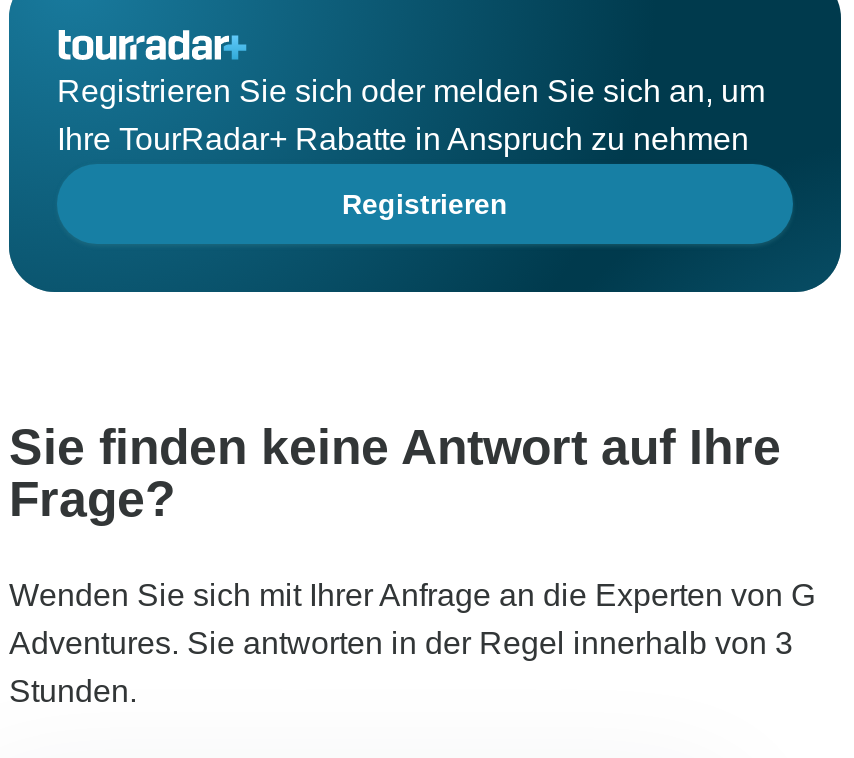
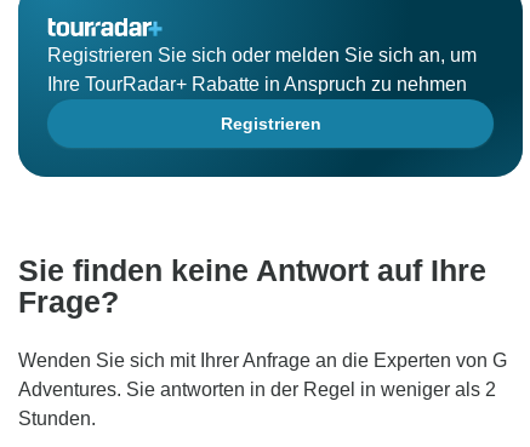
- Adventures. Sie antworten in der Regel innerhalb von 3
+ Adventures. Sie antworten in der Regel in weniger als 2
